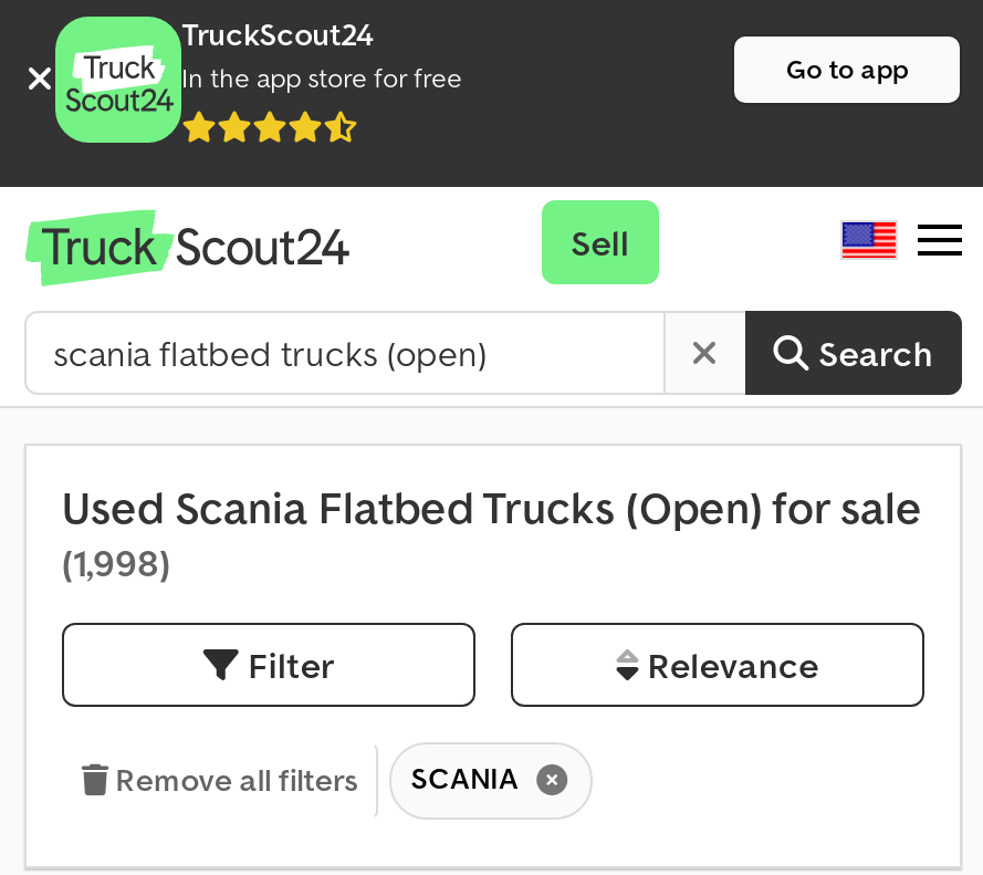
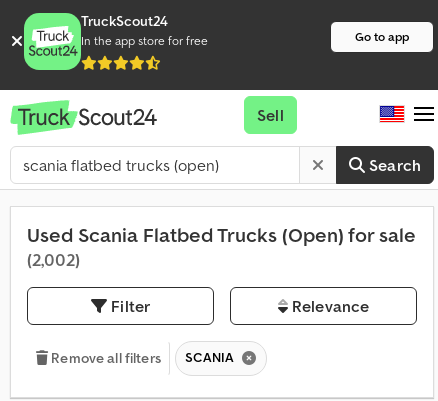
- (1,998)
+ (2,002)
